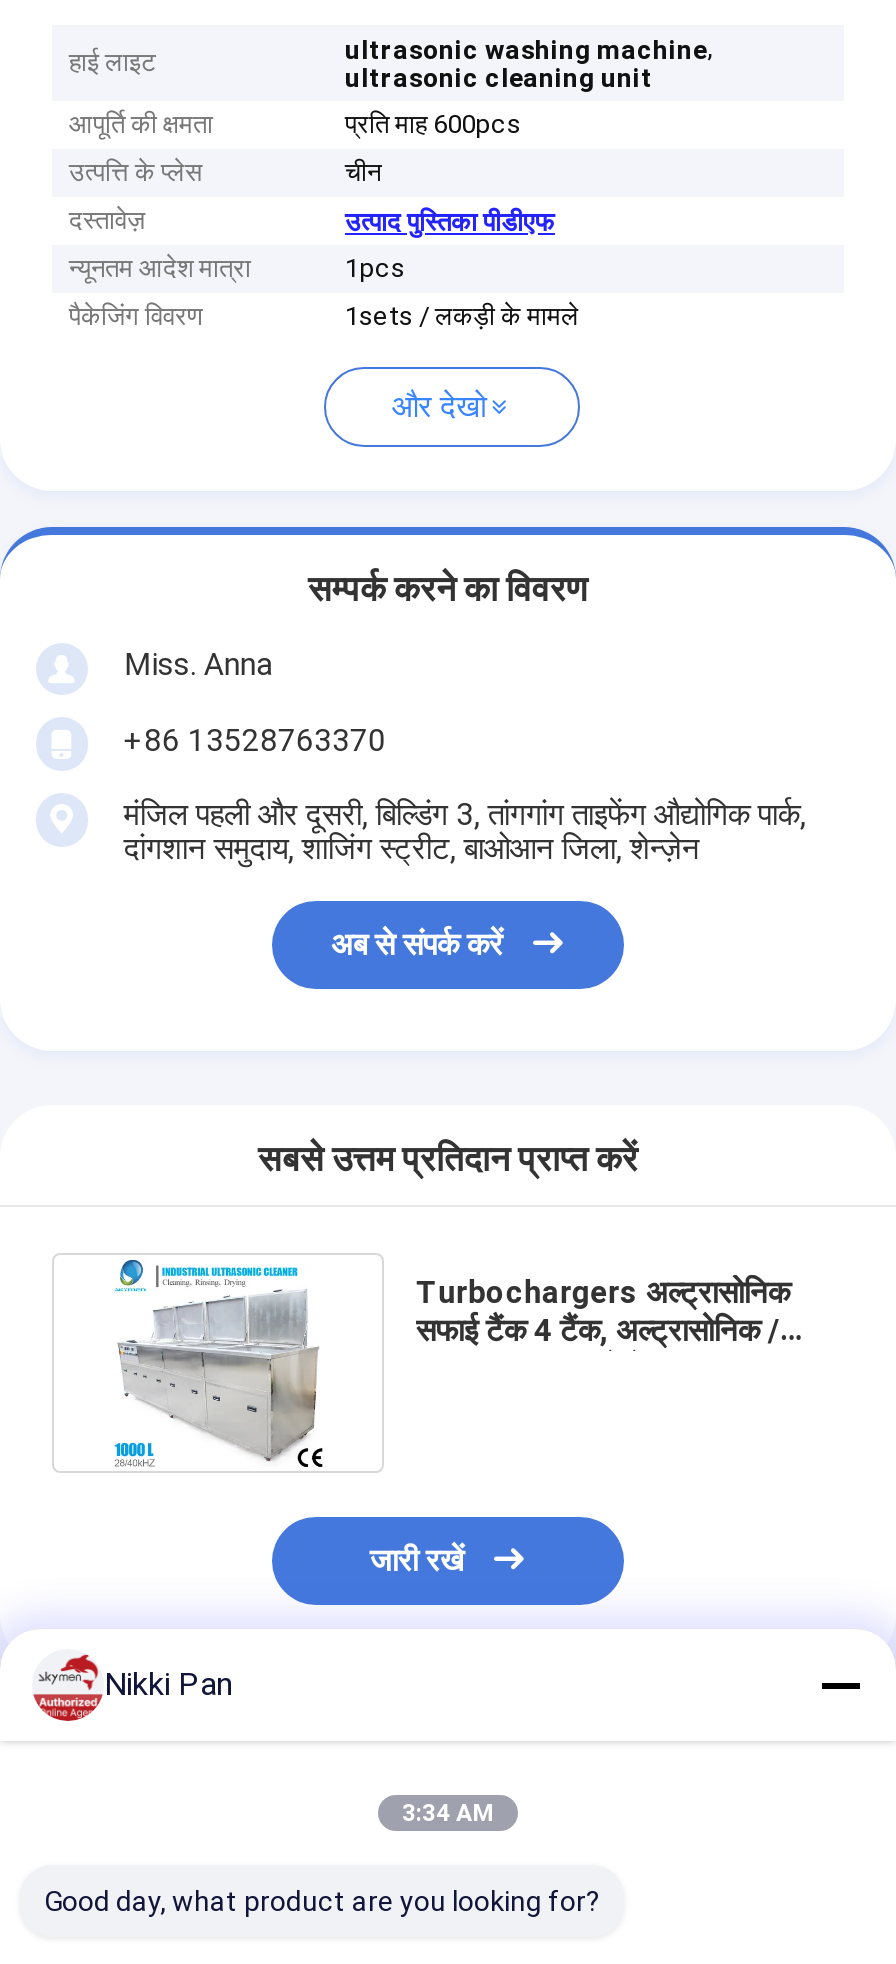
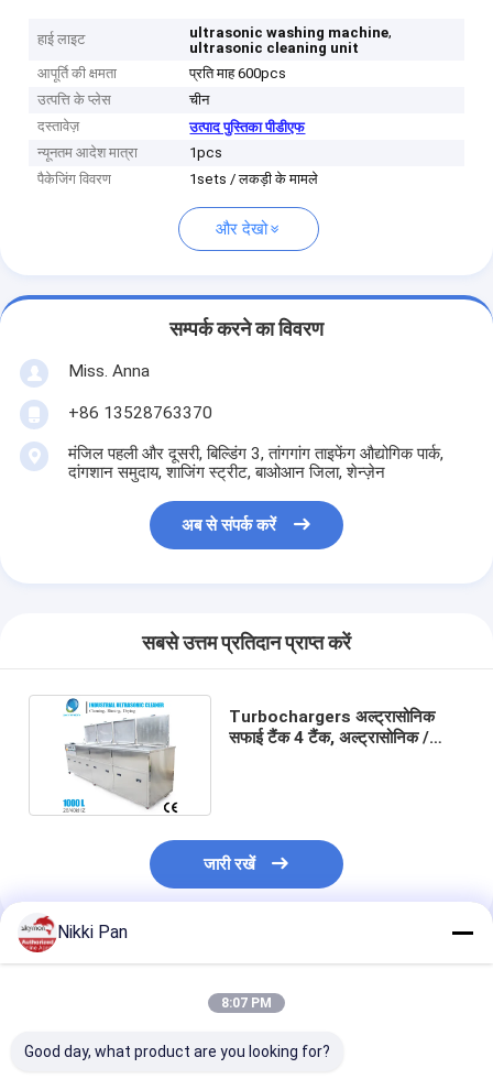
- 3:34 AM
+ 8:07 PM
